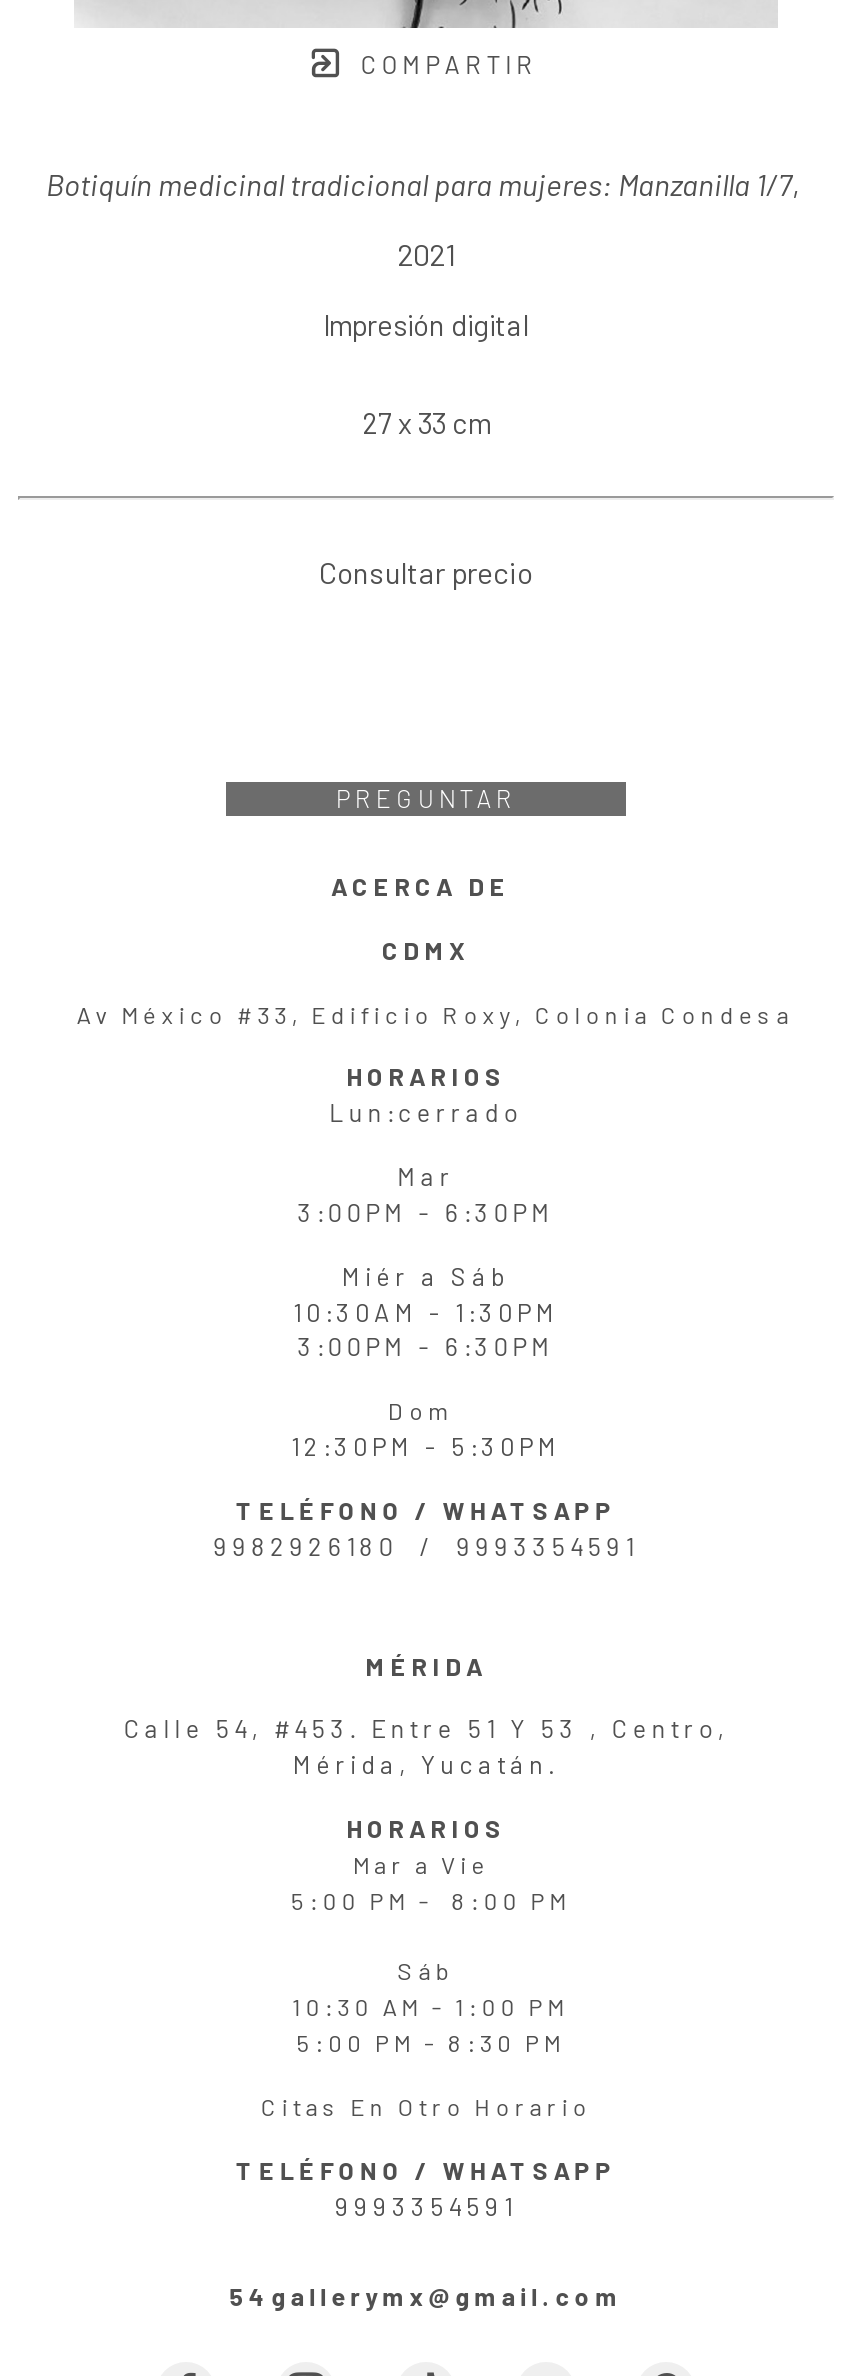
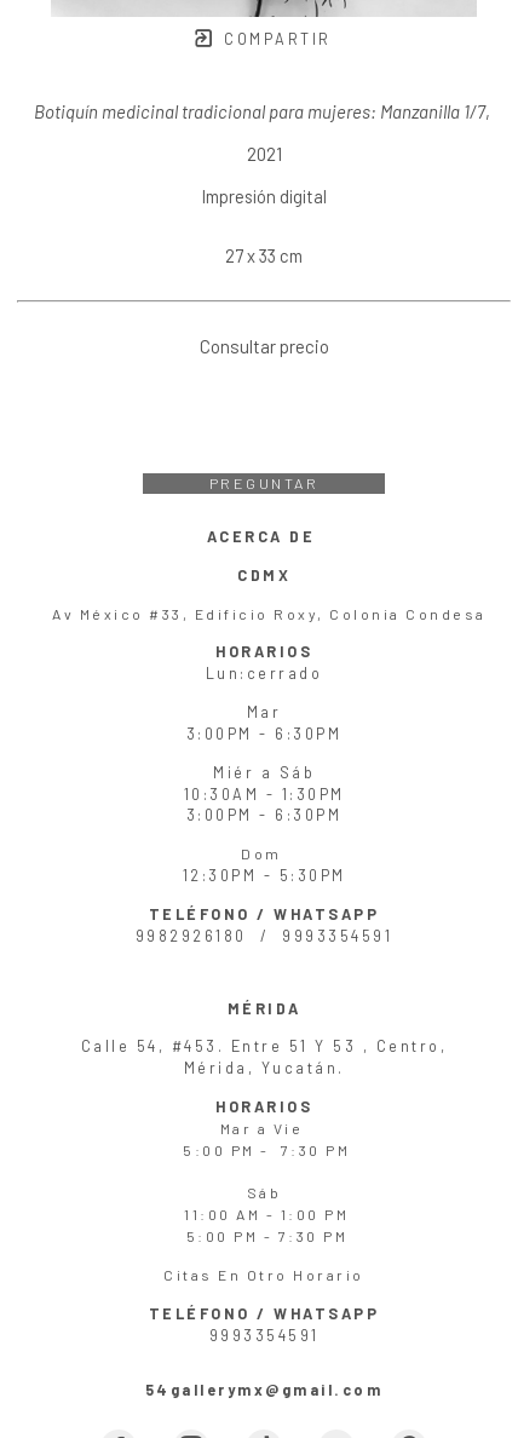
- 5:00 PM - 8:00 PM
+ 5:00 PM - 7:30 PM

- 10:30 AM - 1:00 PM
+ 11:00 AM - 1:00 PM

- 5:00 PM - 8:30 PM
+ 5:00 PM - 7:30 PM
